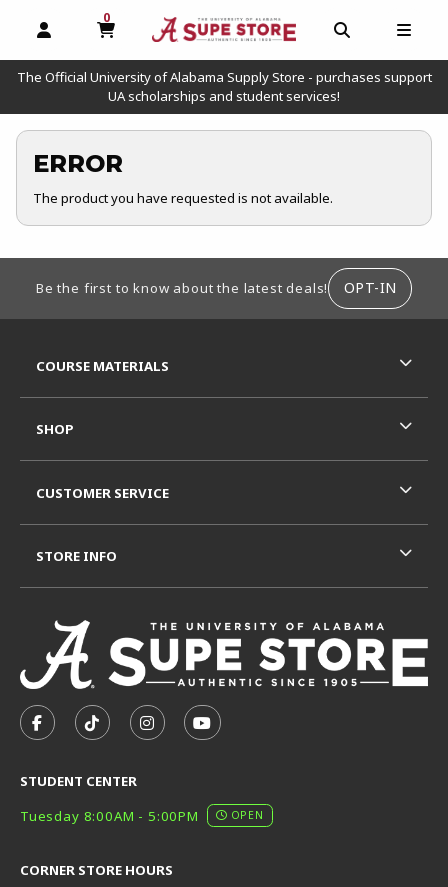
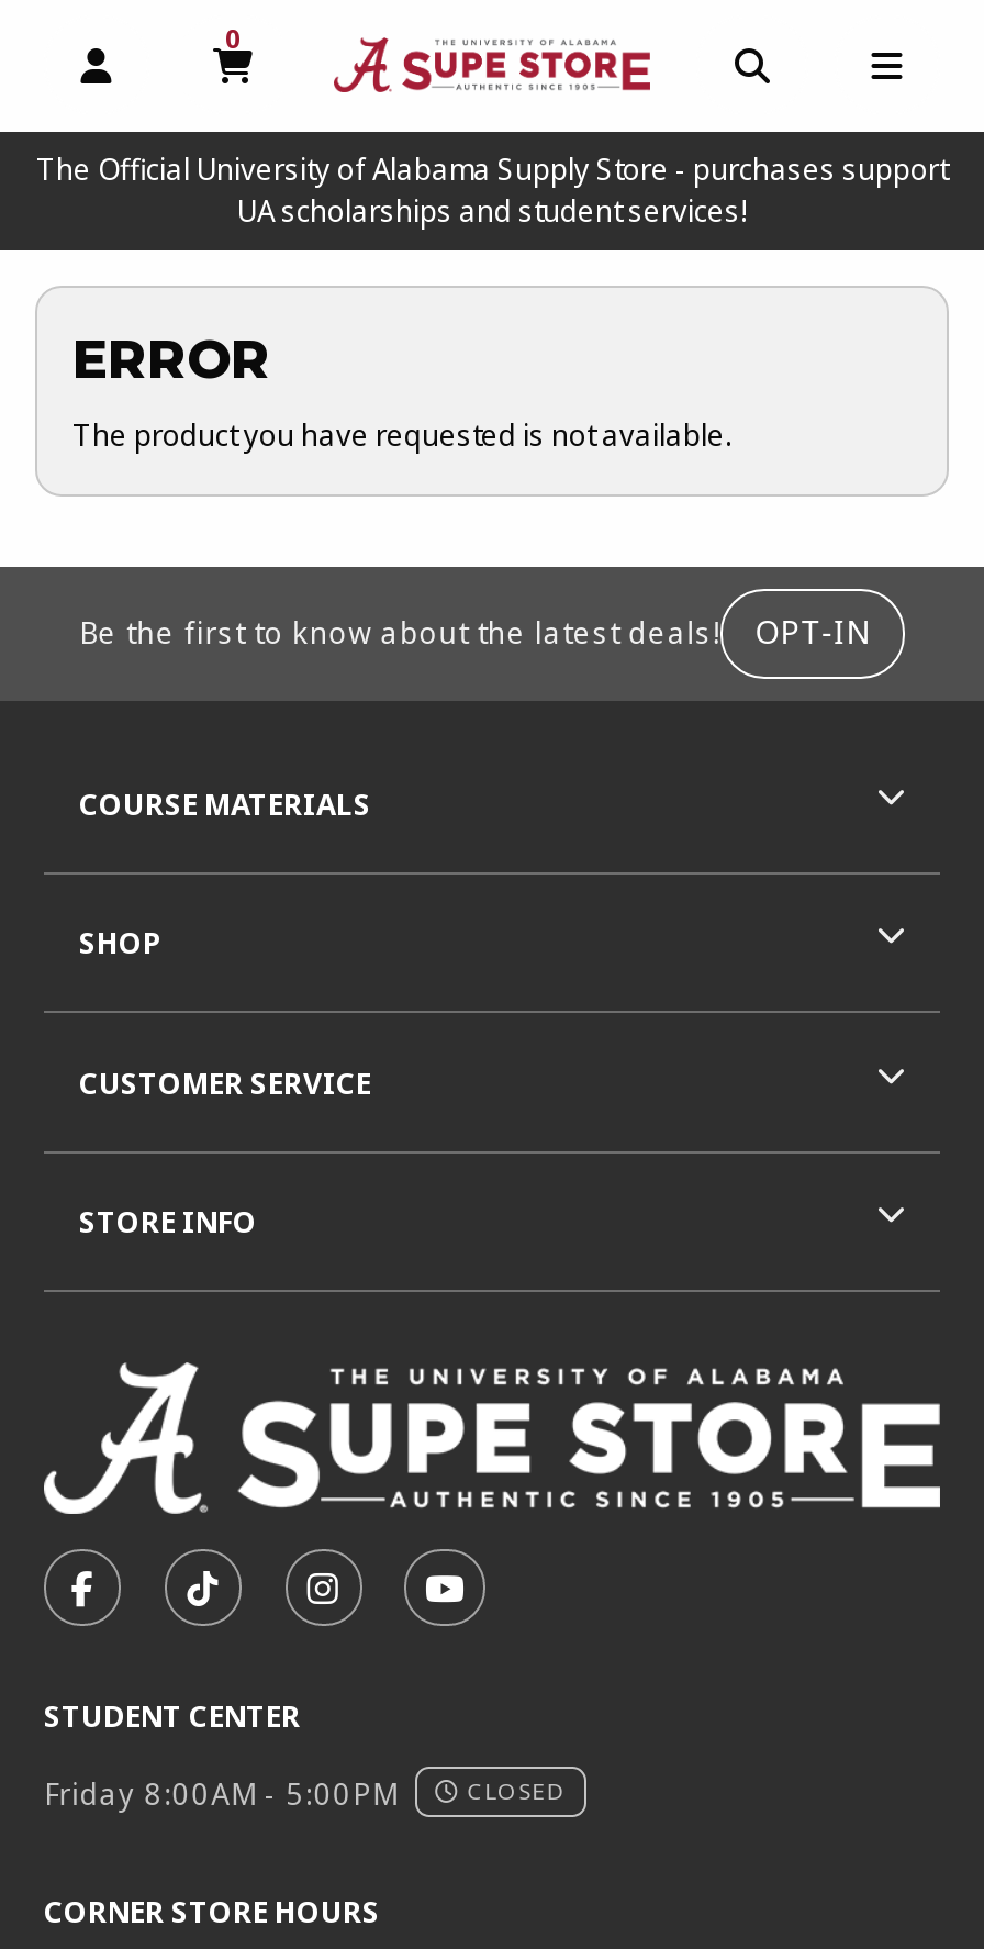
- Tuesday 8:00AM - 5:00PM
- OPEN
+ Friday 8:00AM - 5:00PM
+ CLOSED
